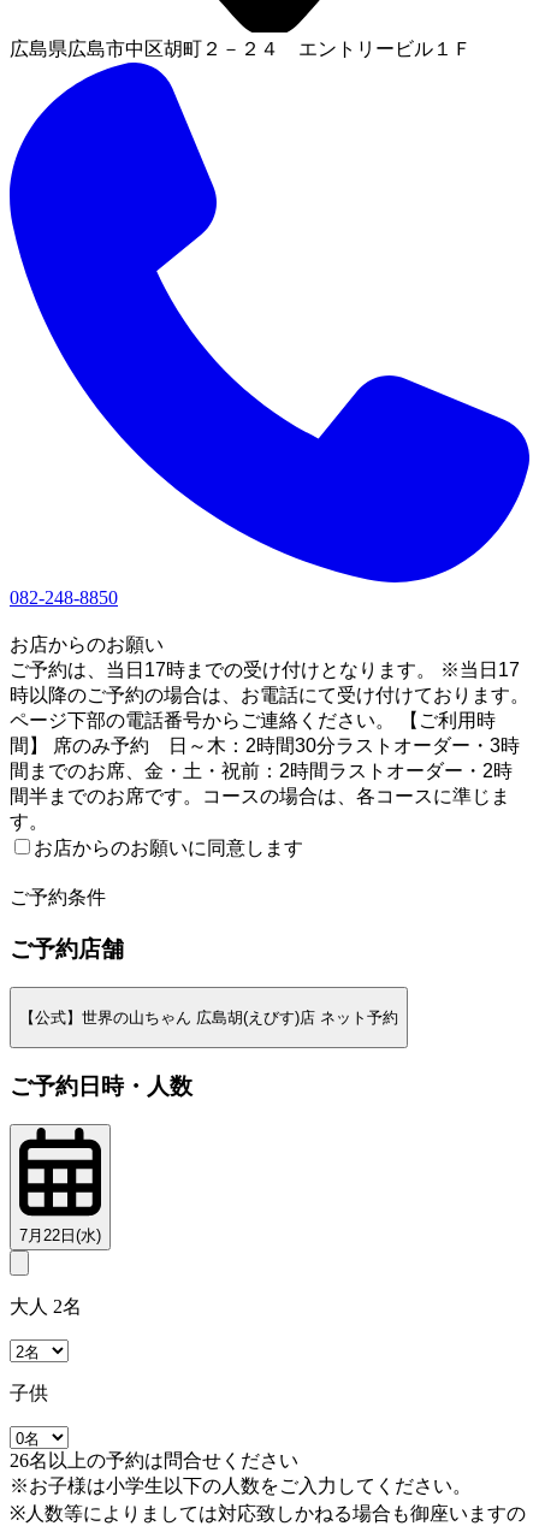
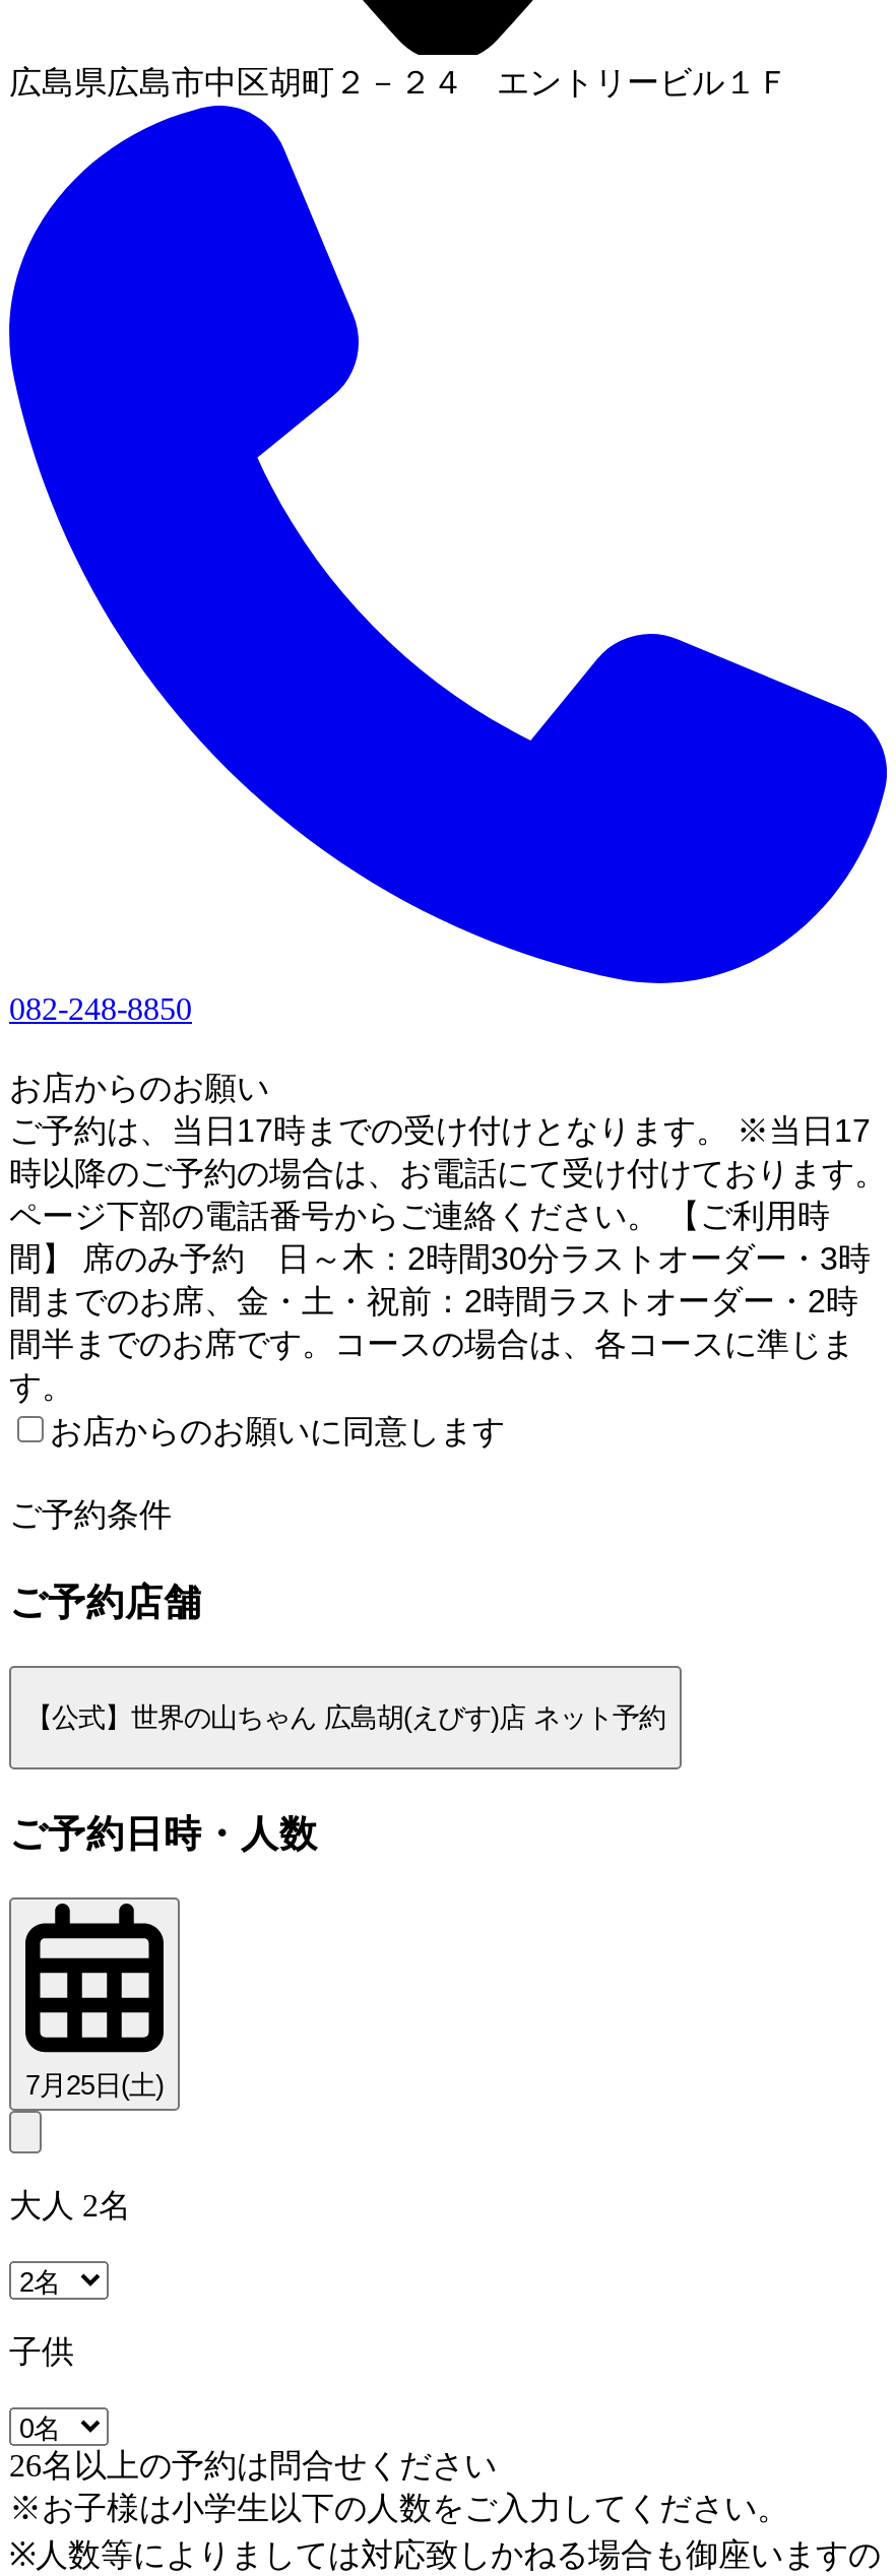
- 7月22日(水)
+ 7月25日(土)
